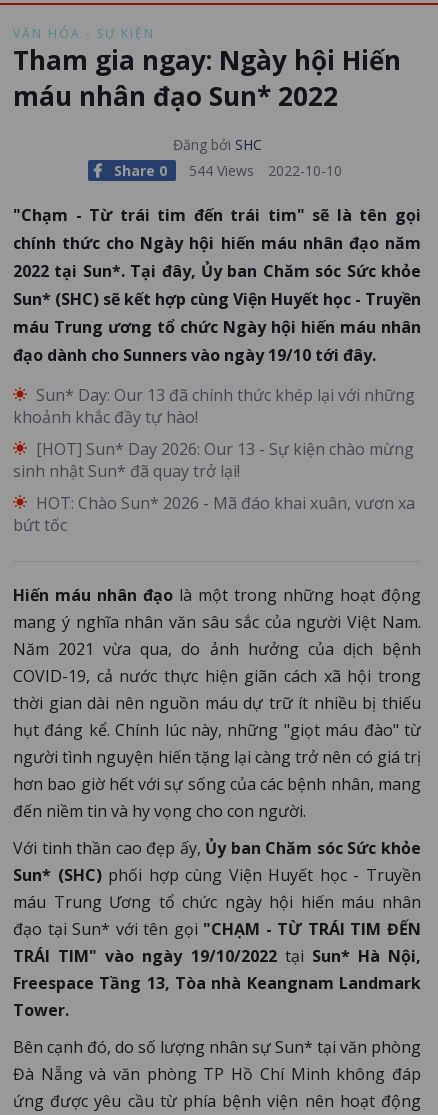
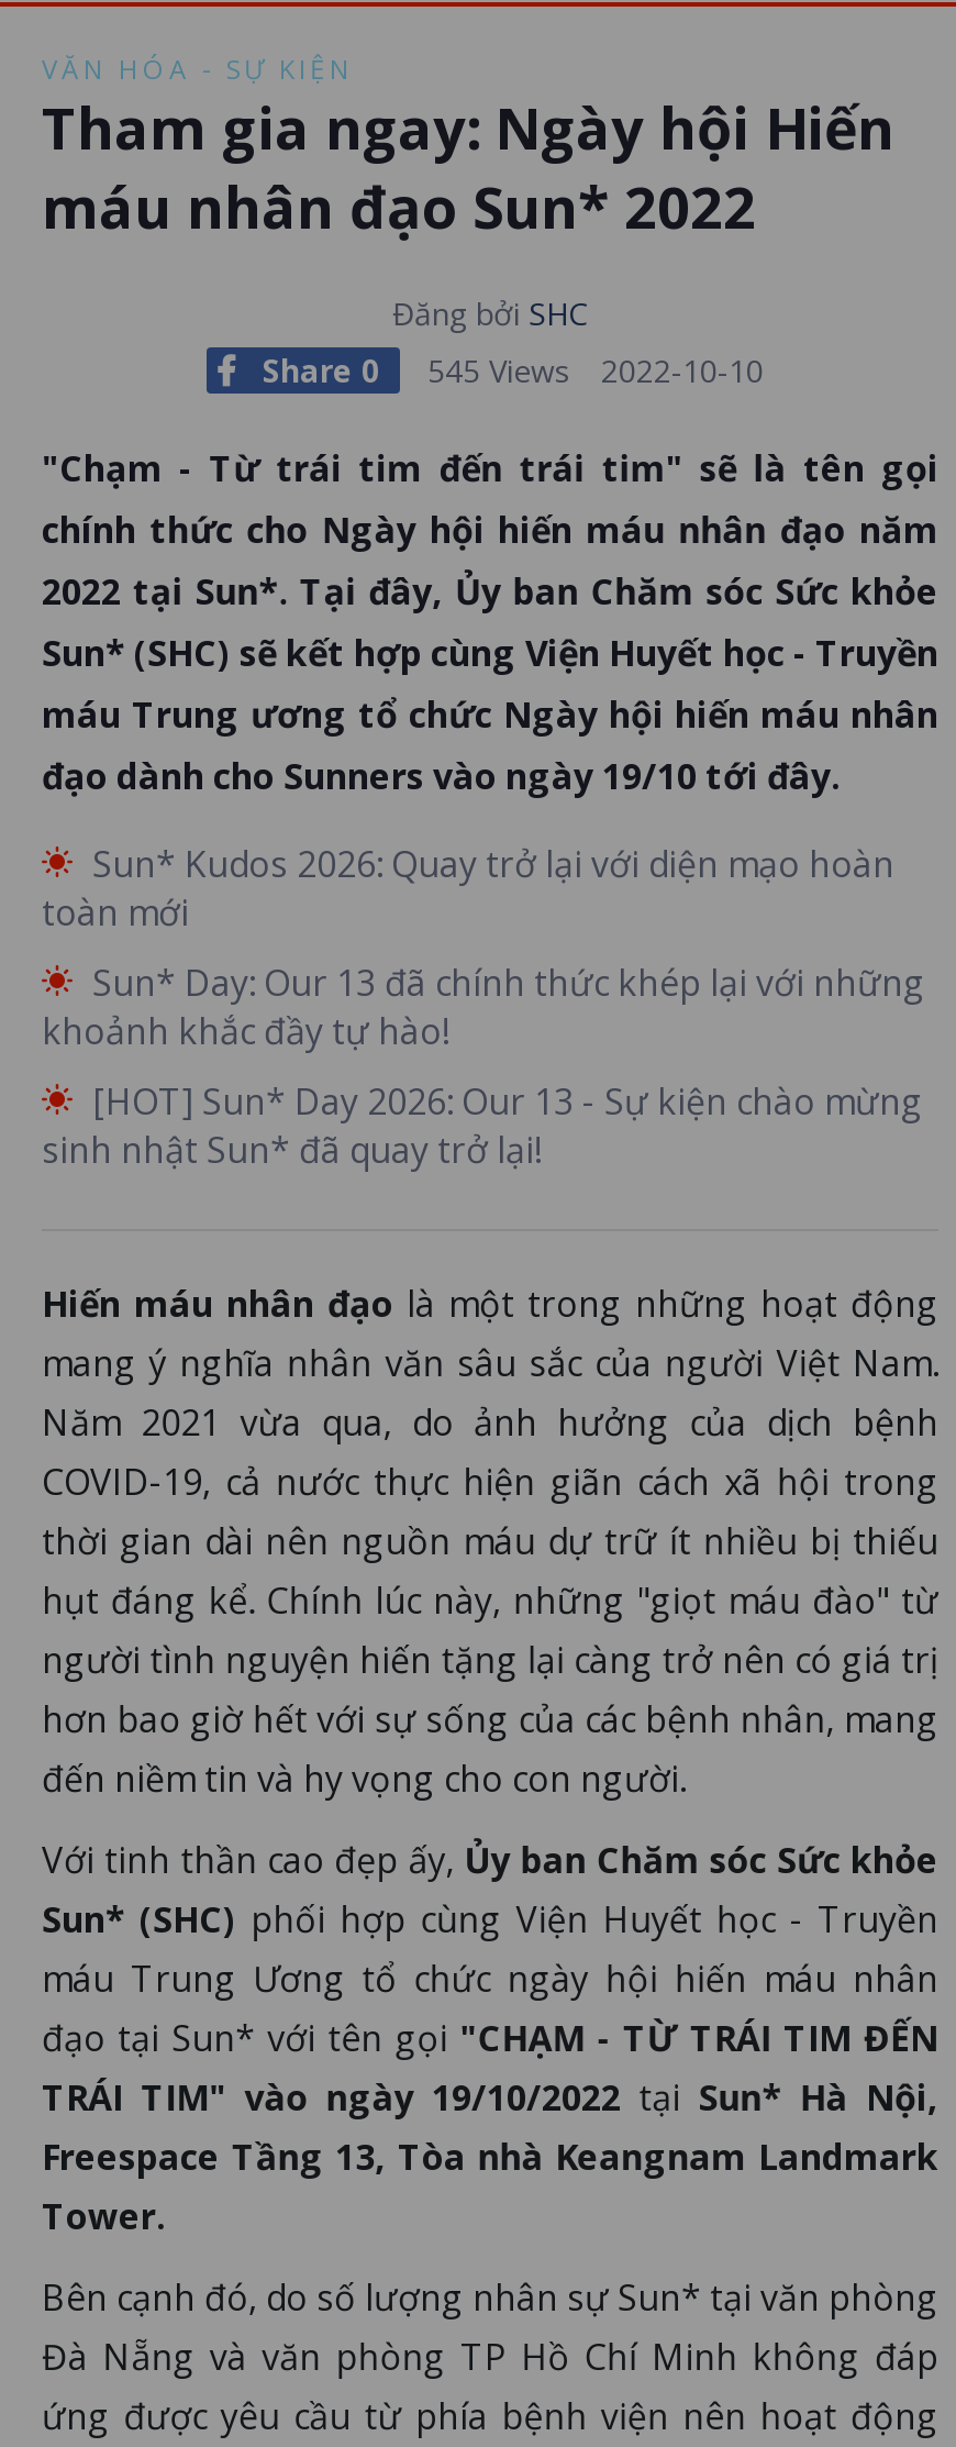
- Share 0 544 Views 2022-10-10
+ Share 0 545 Views 2022-10-10

+ Sun* Kudos 2026: Quay trở lại với diện mạo hoàn
+ toàn mới

moved down: Sun* Day: Our 13 đã chính thức khép lại với những | khoảnh khắc đầy tự hào! | [HOT] Sun* Day 2026: Our 13 - Sự kiện chào mừng | sinh nhật Sun* đã quay trở lại!

- HOT: Chào Sun* 2026 - Mã đáo khai xuân, vươn xa
- bứt tốc
